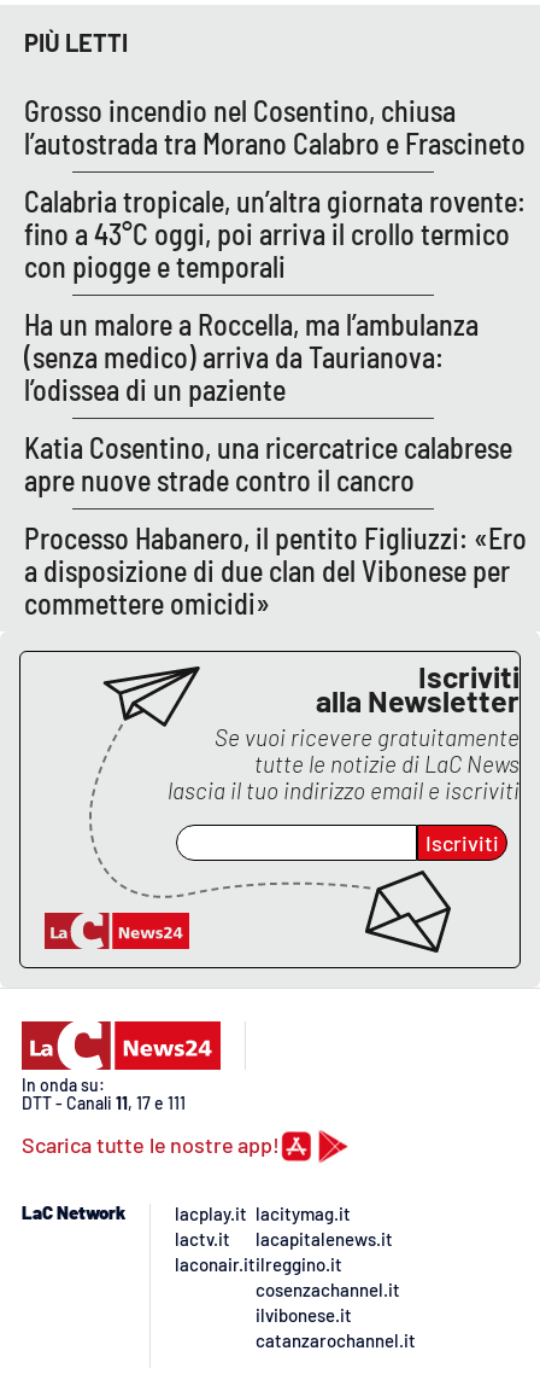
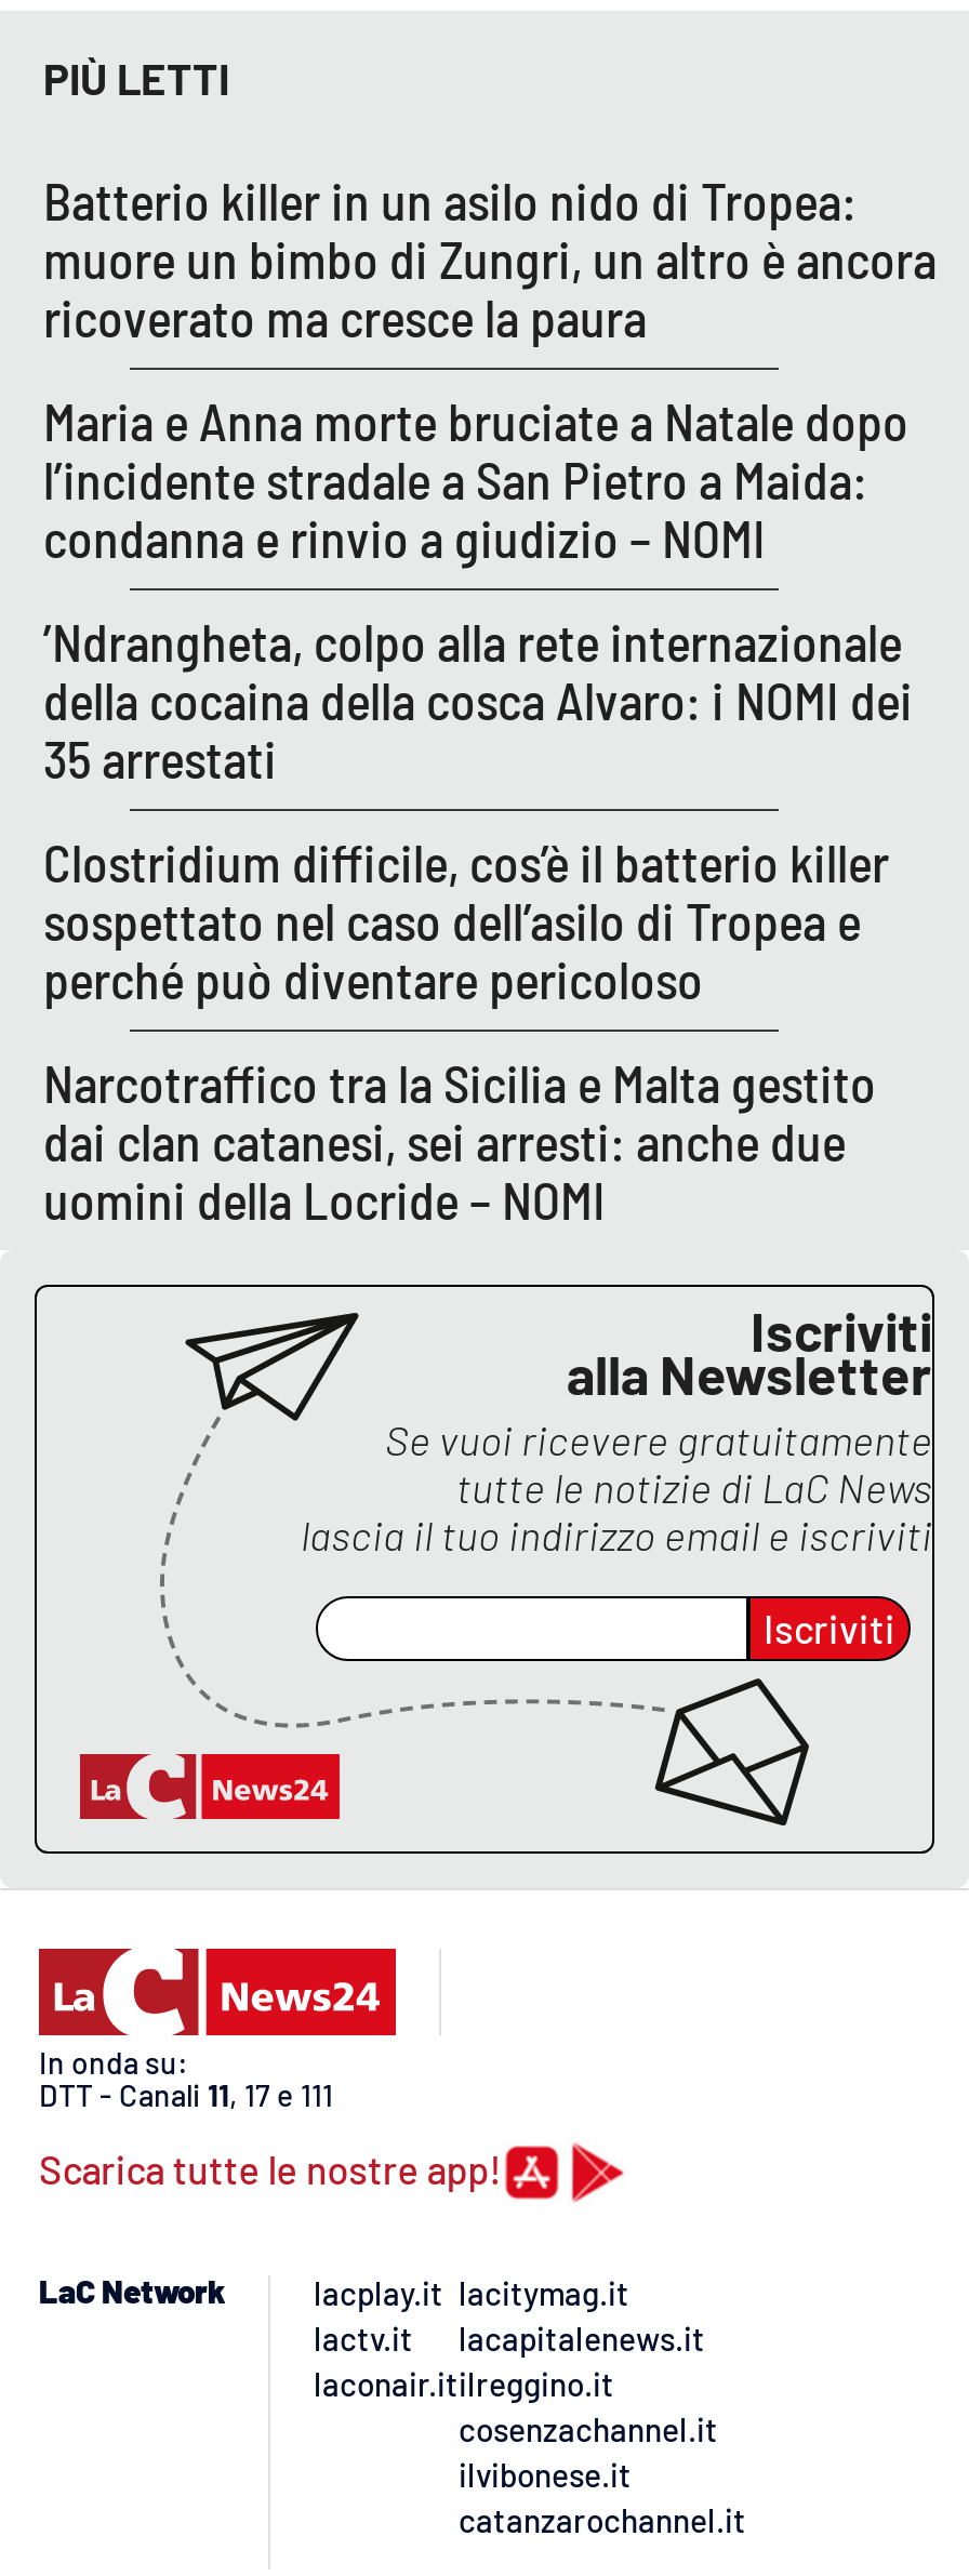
- Grosso incendio nel Cosentino, chiusa
- l’autostrada tra Morano Calabro e Frascineto
+ Batterio killer in un asilo nido di Tropea:
+ muore un bimbo di Zungri, un altro è ancora
+ ricoverato ma cresce la paura

- Calabria tropicale, un’altra giornata rovente:
- fino a 43°C oggi, poi arriva il crollo termico
- con piogge e temporali
+ Maria e Anna morte bruciate a Natale dopo
+ l’incidente stradale a San Pietro a Maida:
+ condanna e rinvio a giudizio – NOMI

- Ha un malore a Roccella, ma l’ambulanza
- (senza medico) arriva da Taurianova:
- l’odissea di un paziente
+ ’Ndrangheta, colpo alla rete internazionale
+ della cocaina della cosca Alvaro: i NOMI dei
+ 35 arrestati

- Katia Cosentino, una ricercatrice calabrese
- apre nuove strade contro il cancro
+ Clostridium difficile, cos’è il batterio killer
+ sospettato nel caso dell’asilo di Tropea e
+ perché può diventare pericoloso

- Processo Habanero, il pentito Figliuzzi: «Ero
- a disposizione di due clan del Vibonese per
- commettere omicidi»
+ Narcotraffico tra la Sicilia e Malta gestito
+ dai clan catanesi, sei arresti: anche due
+ uomini della Locride – NOMI
